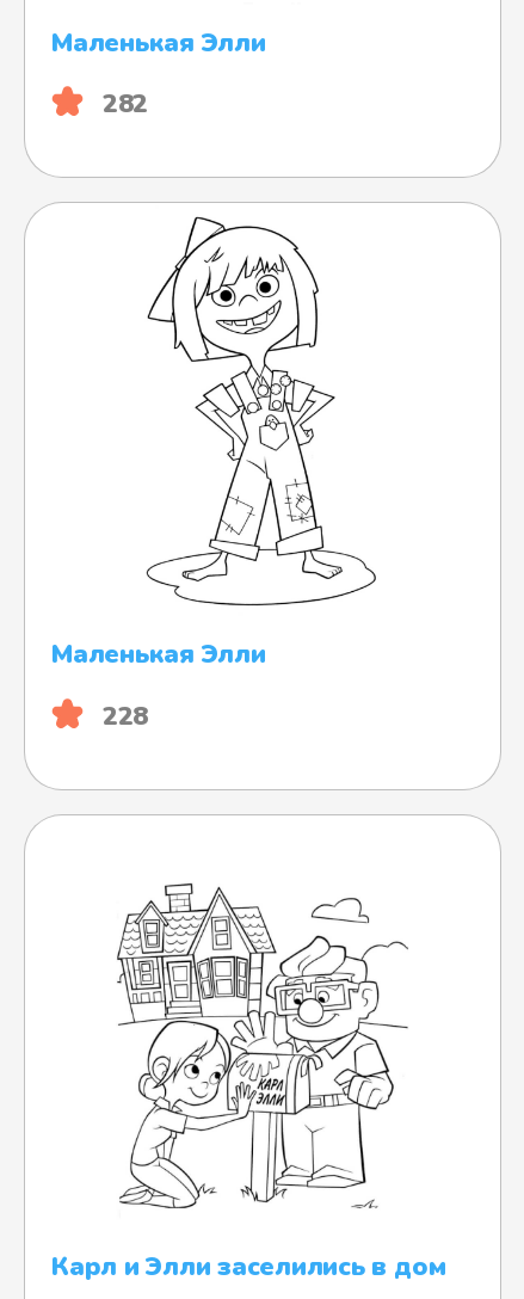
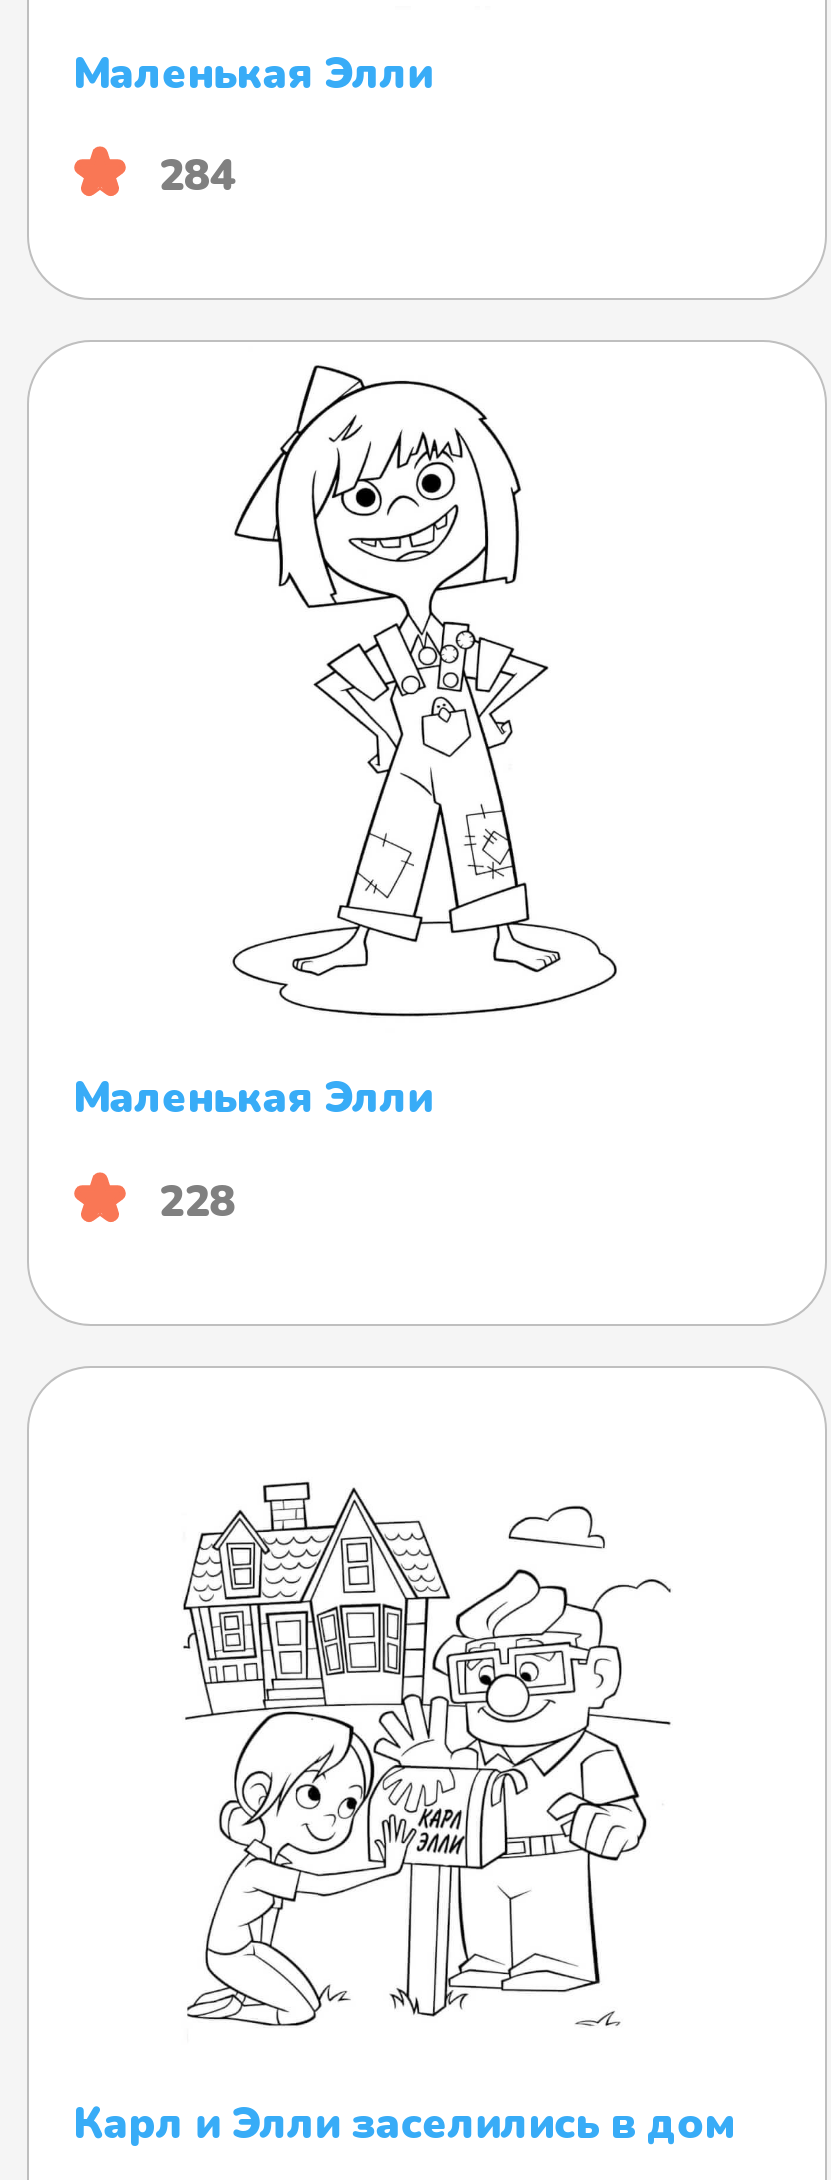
- 282
+ 284
